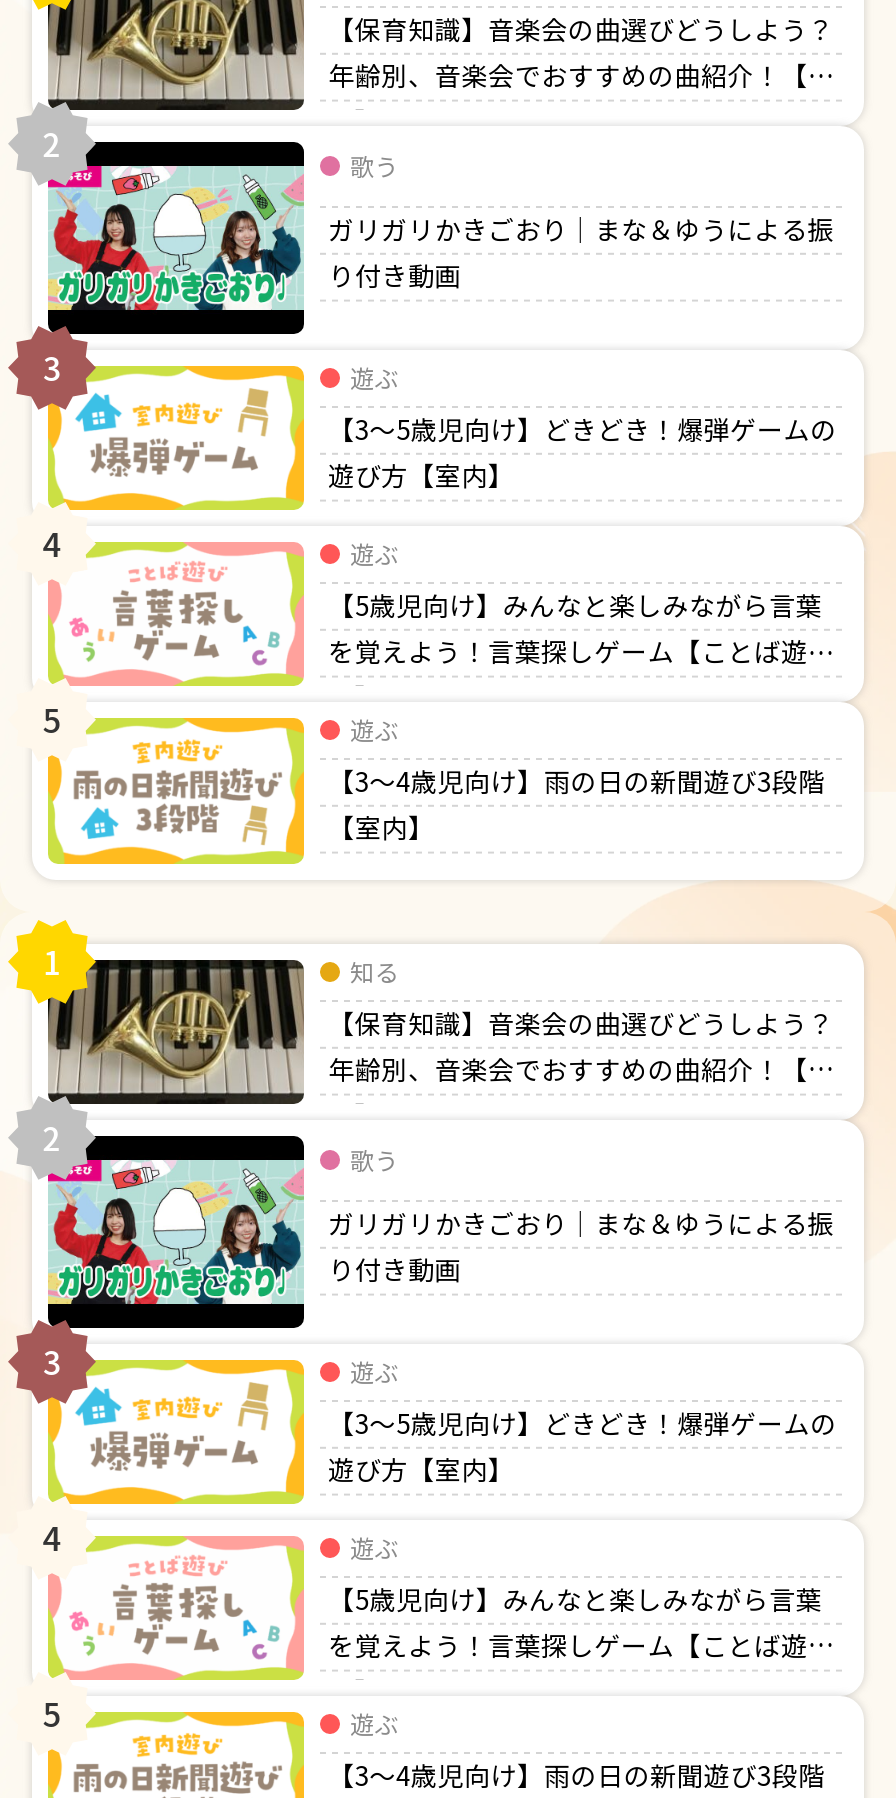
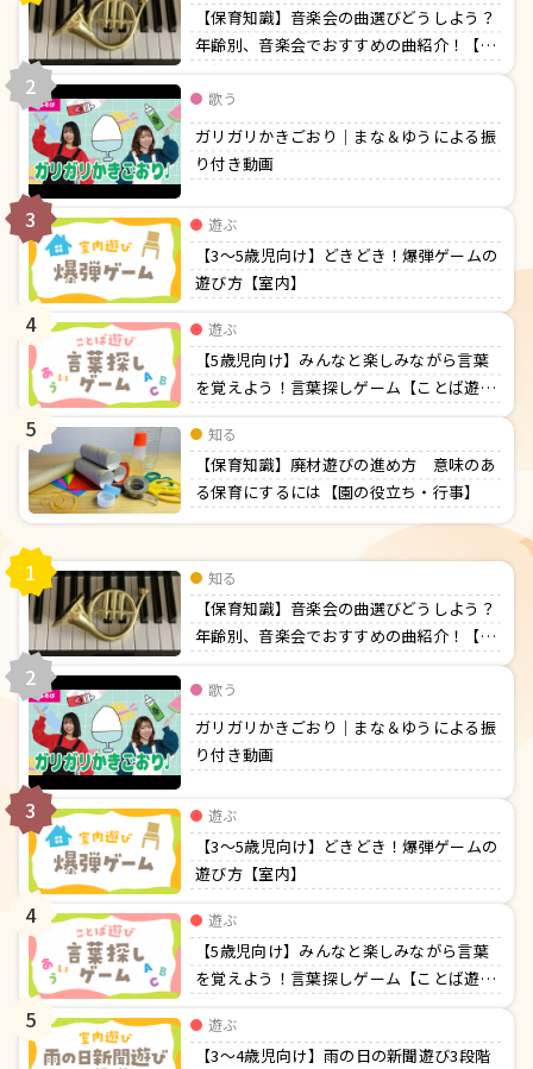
- [image]
- 遊ぶ
- 【3〜4歳児向け】雨の日の新聞遊び3段階
- 【室内】
+ [image]
+ 知る
+ 【保育知識】廃材遊びの進め方 意味のあ
+ る保育にするには【園の役立ち・行事】
